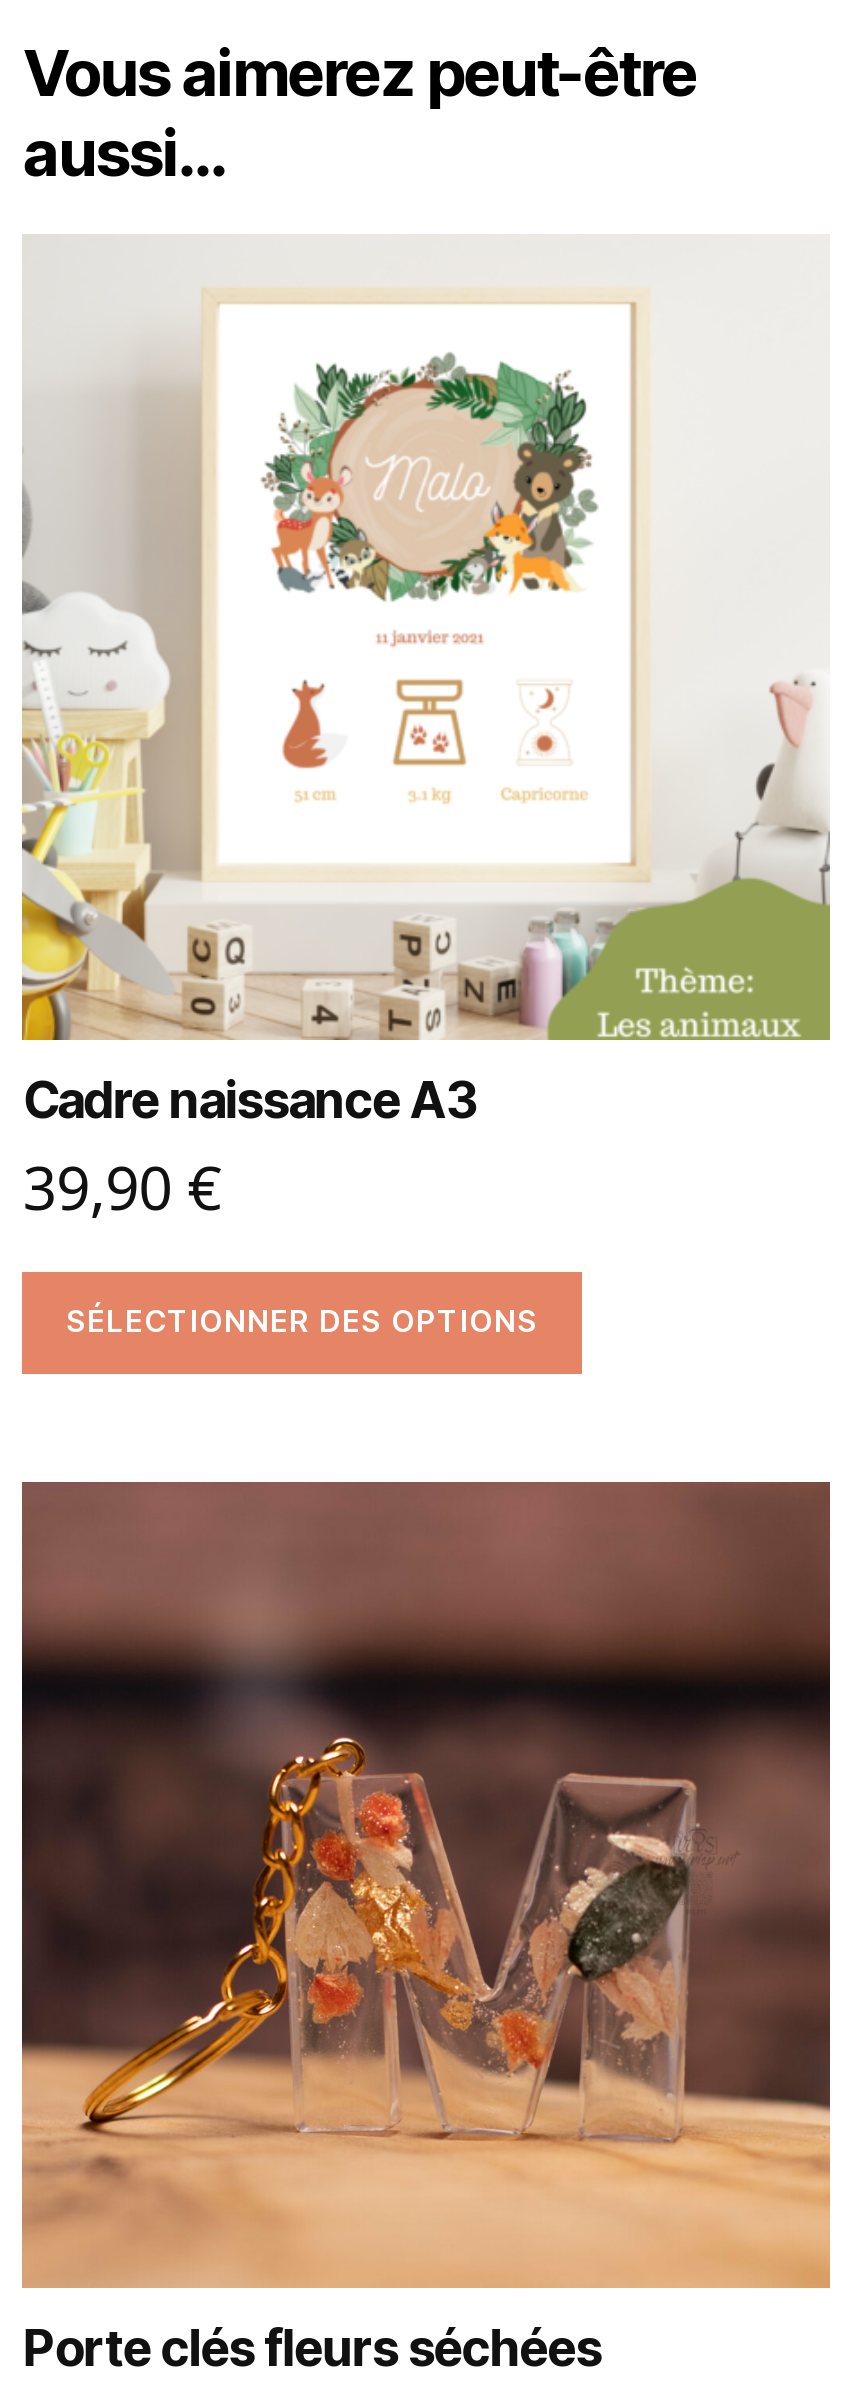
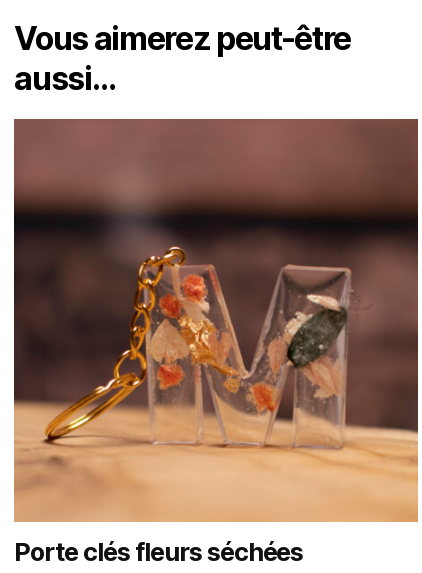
- [image]
- Cadre naissance A3
- 39,90 €
- SÉLECTIONNER DES OPTIONS
